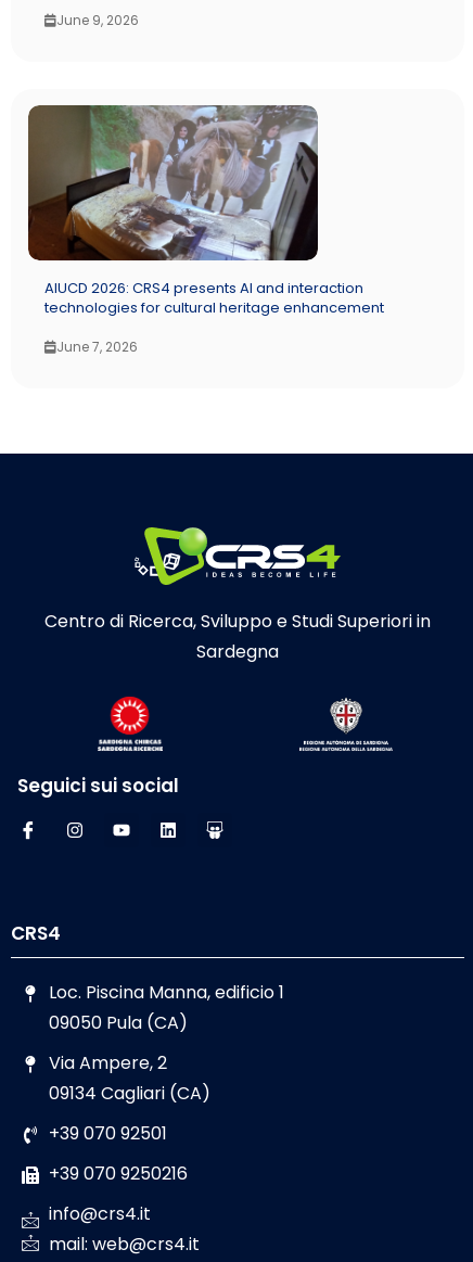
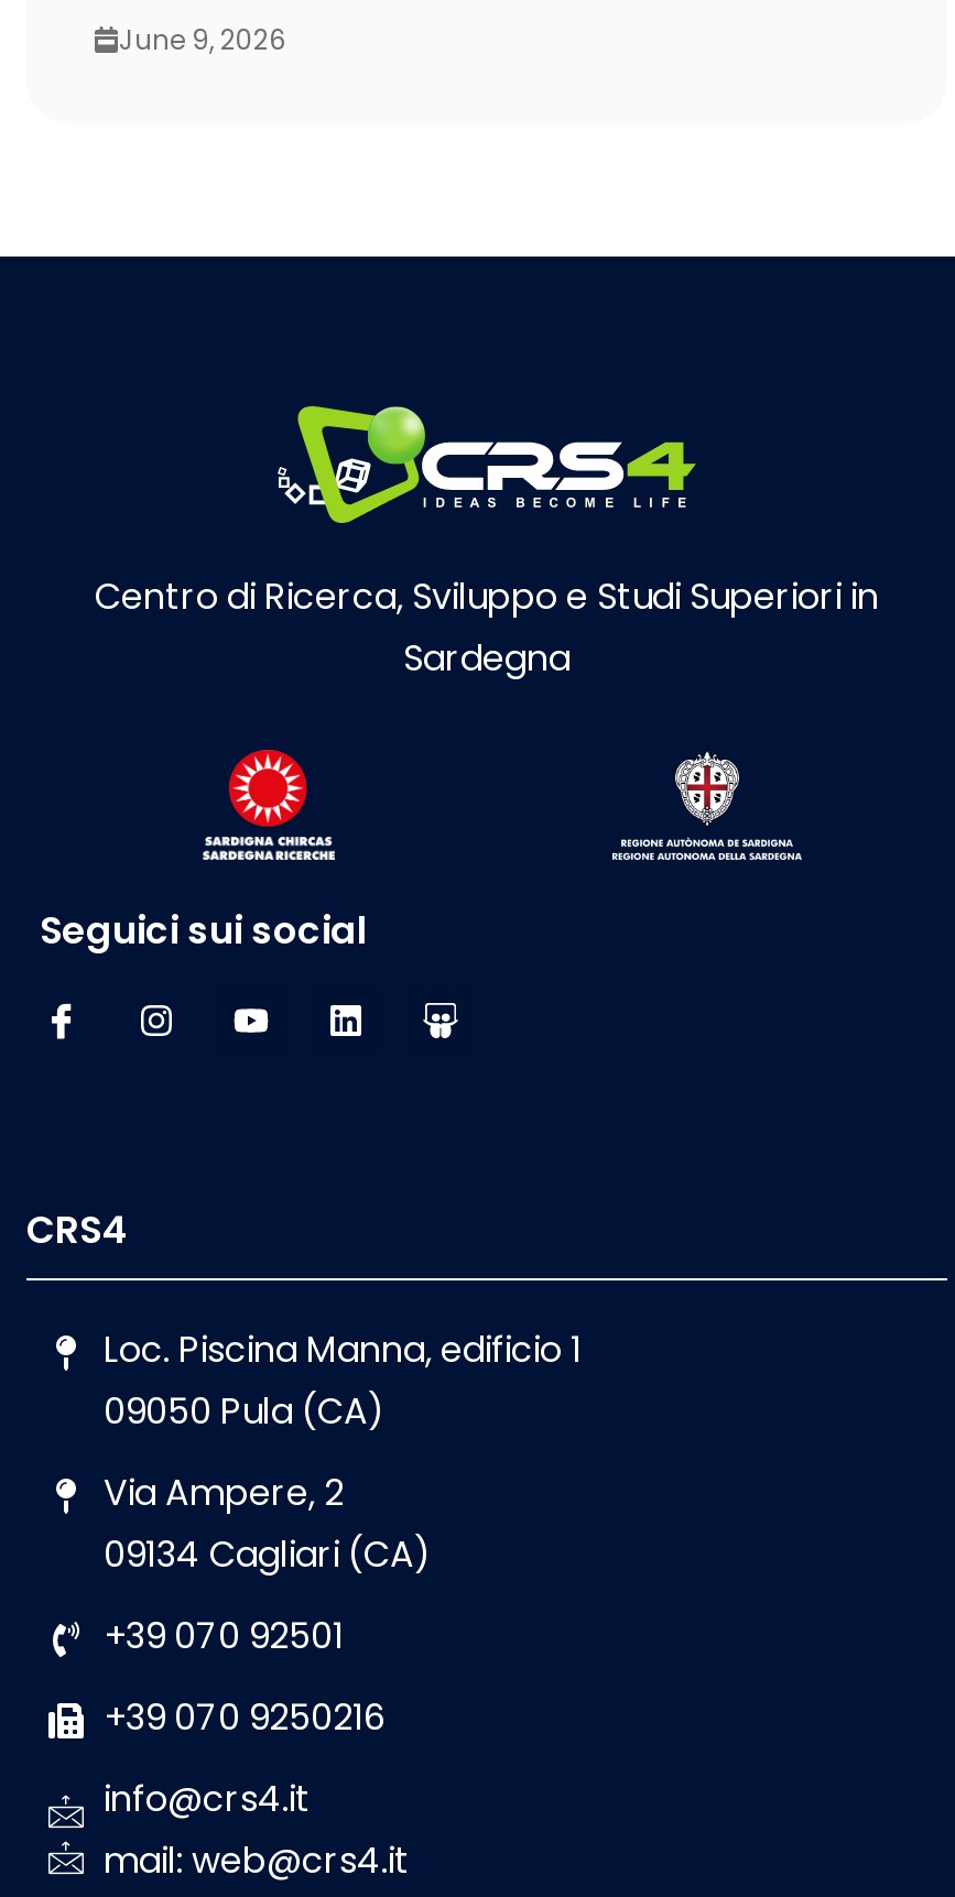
- [image]
- AIUCD 2026: CRS4 presents AI and interaction
- technologies for cultural heritage enhancement
- June 7, 2026
